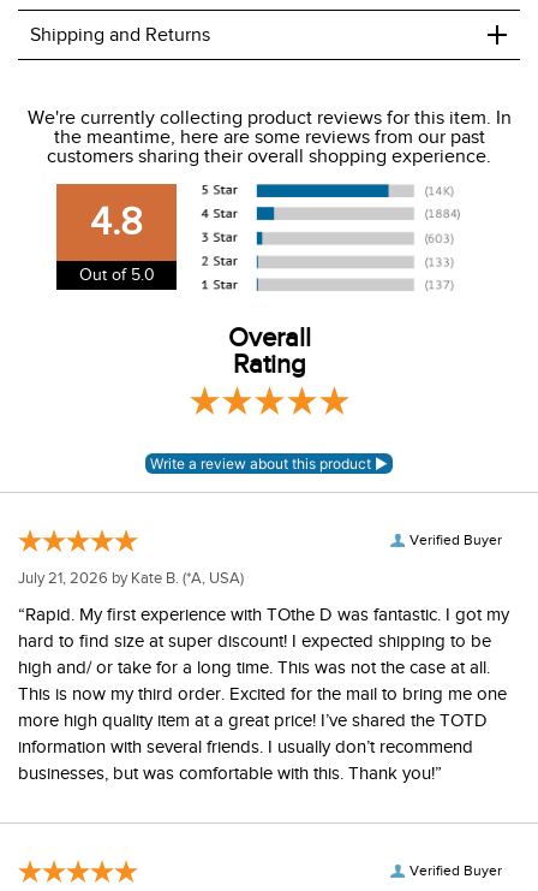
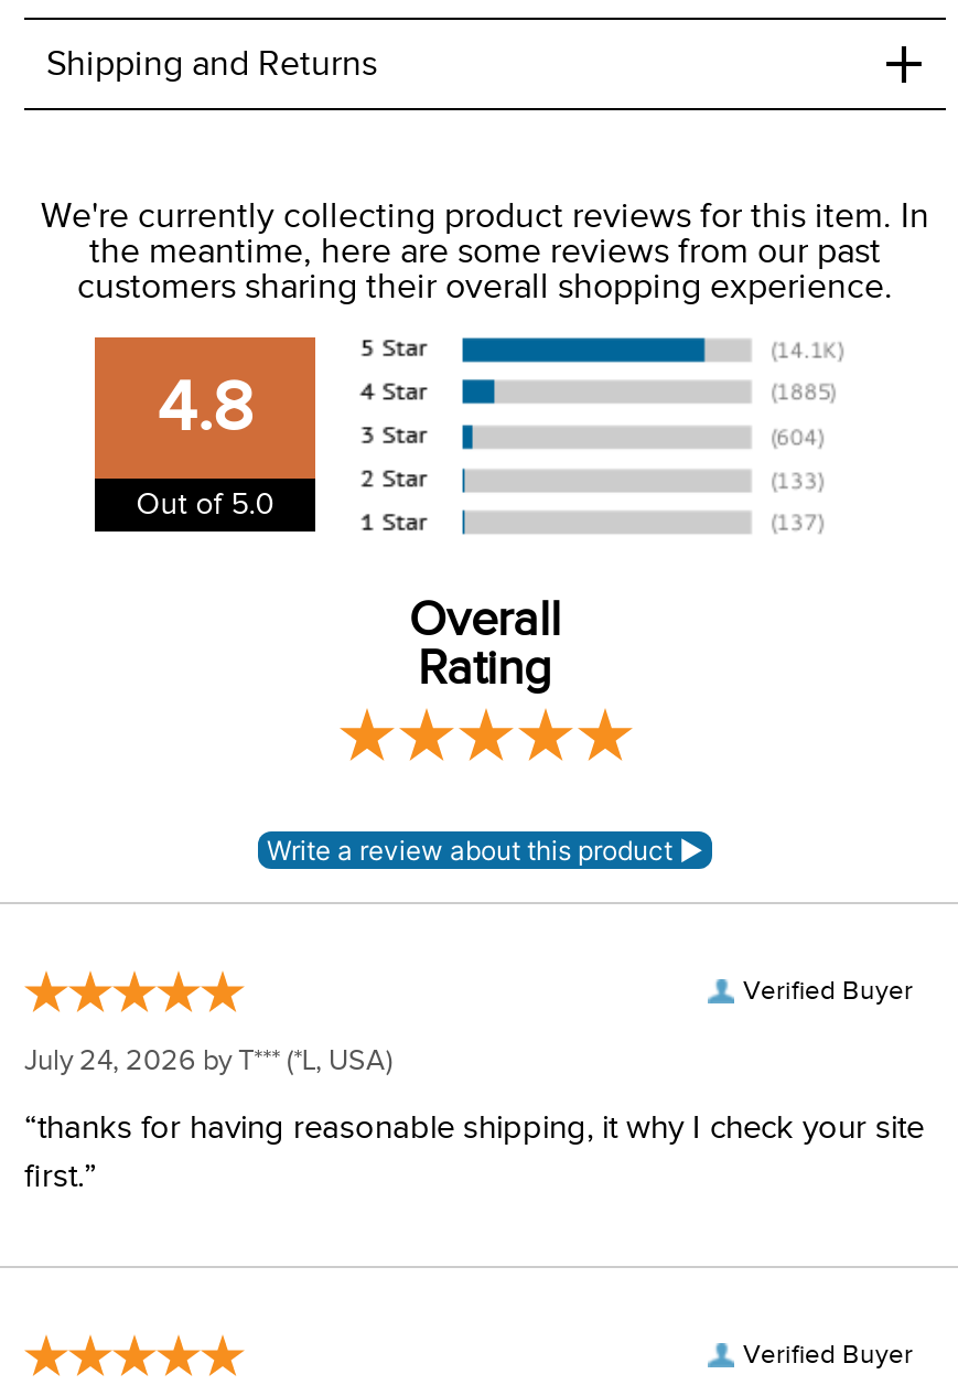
- July 21, 2026 by Kate B. (*A, USA)
+ July 24, 2026 by T*** (*L, USA)

- “Rapid. My first experience with TOthe D was fantastic. I got my
- hard to find size at super discount! I expected shipping to be
- high and/ or take for a long time. This was not the case at all.
- This is now my third order. Excited for the mail to bring me one
- more high quality item at a great price! I’ve shared the TOTD
- information with several friends. I usually don’t recommend
- businesses, but was comfortable with this. Thank you!”
+ “thanks for having reasonable shipping, it why I check your site
+ first.”
